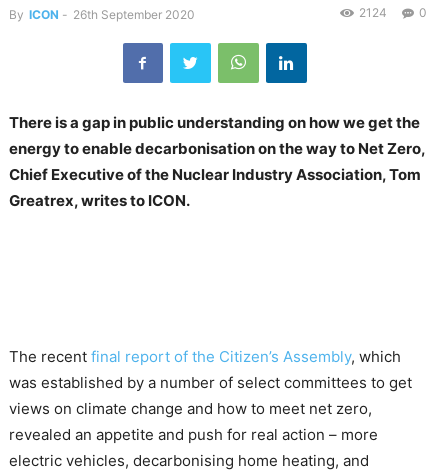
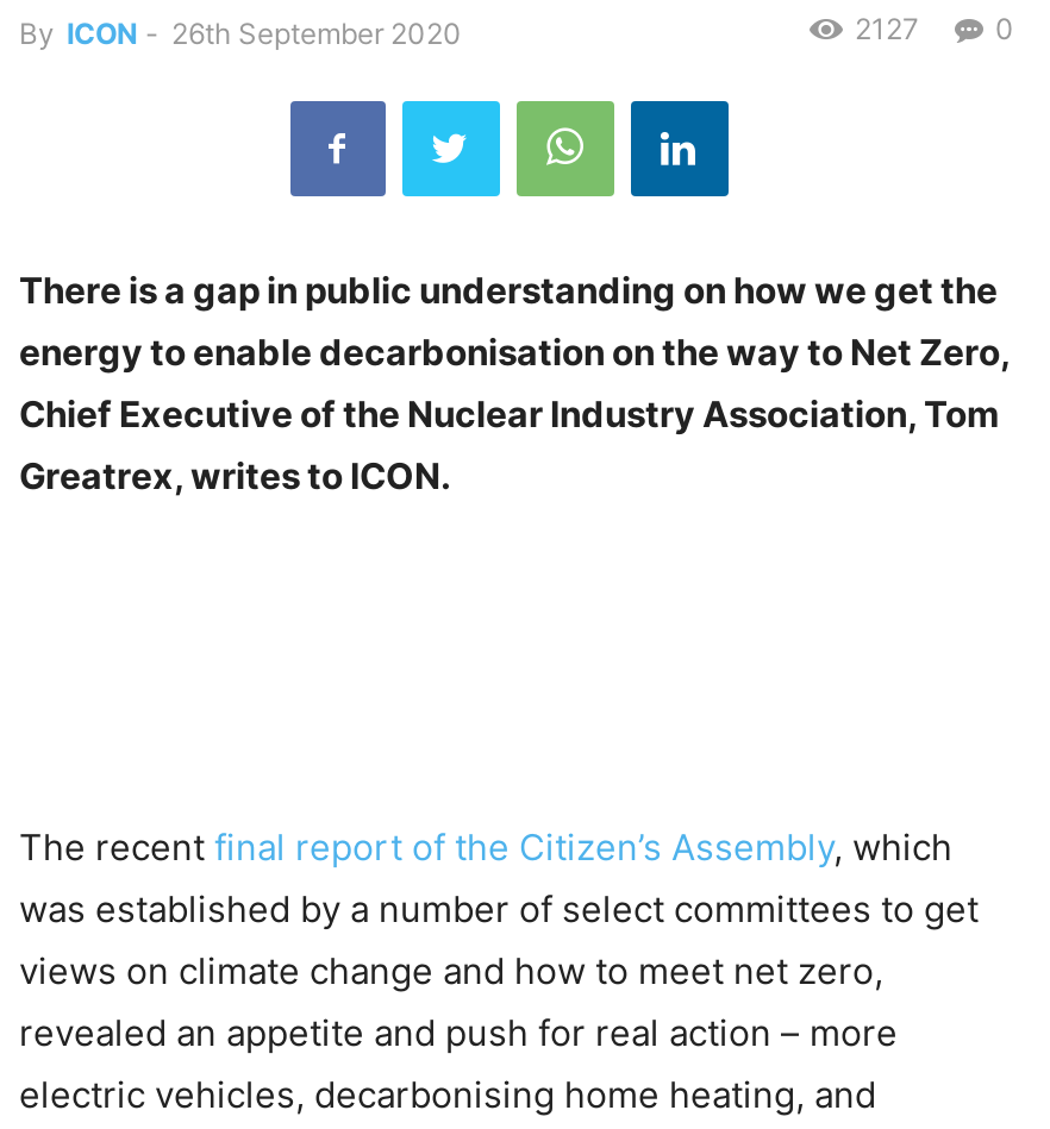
- 2124
+ 2127
